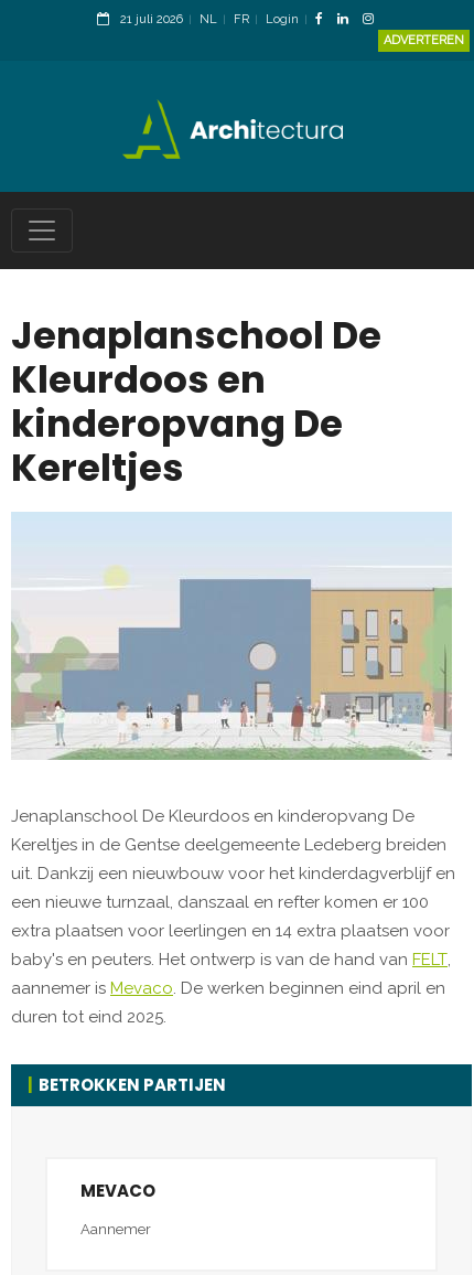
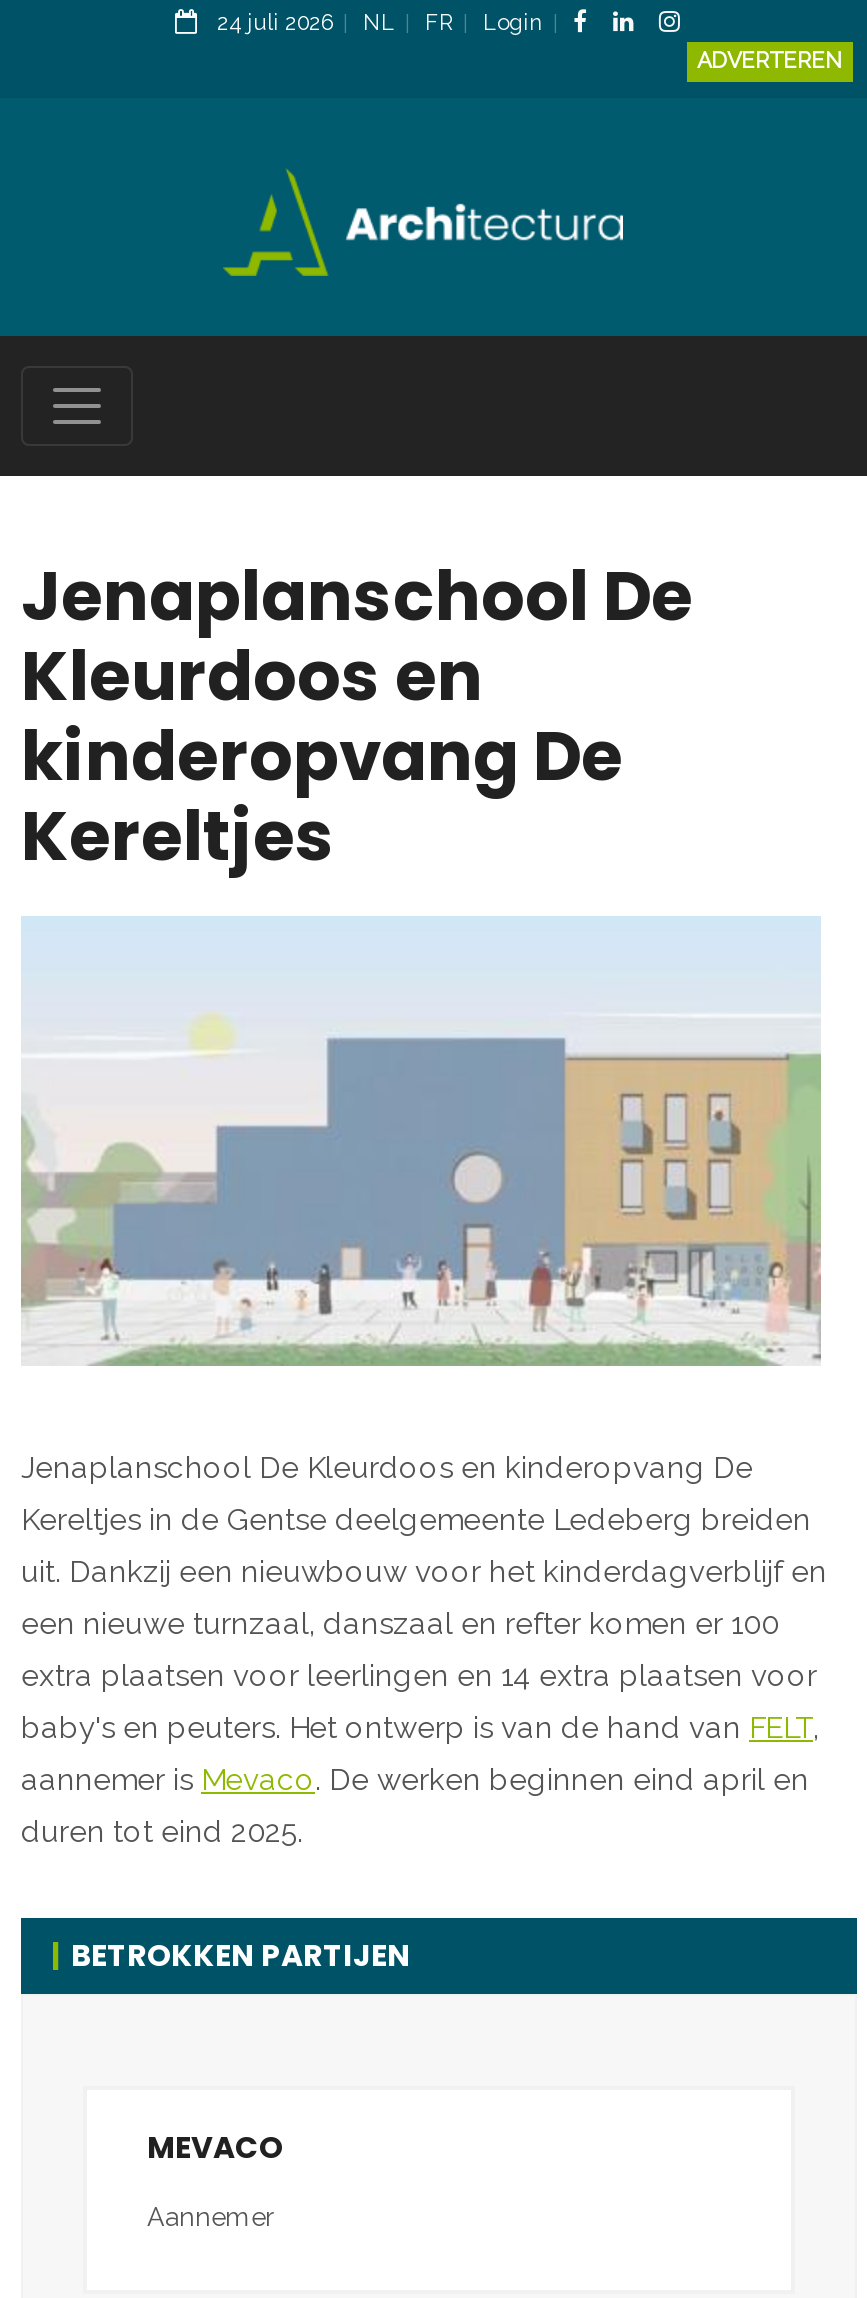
- 21 juli 2026 NL FR Login
+ 24 juli 2026 NL FR Login
